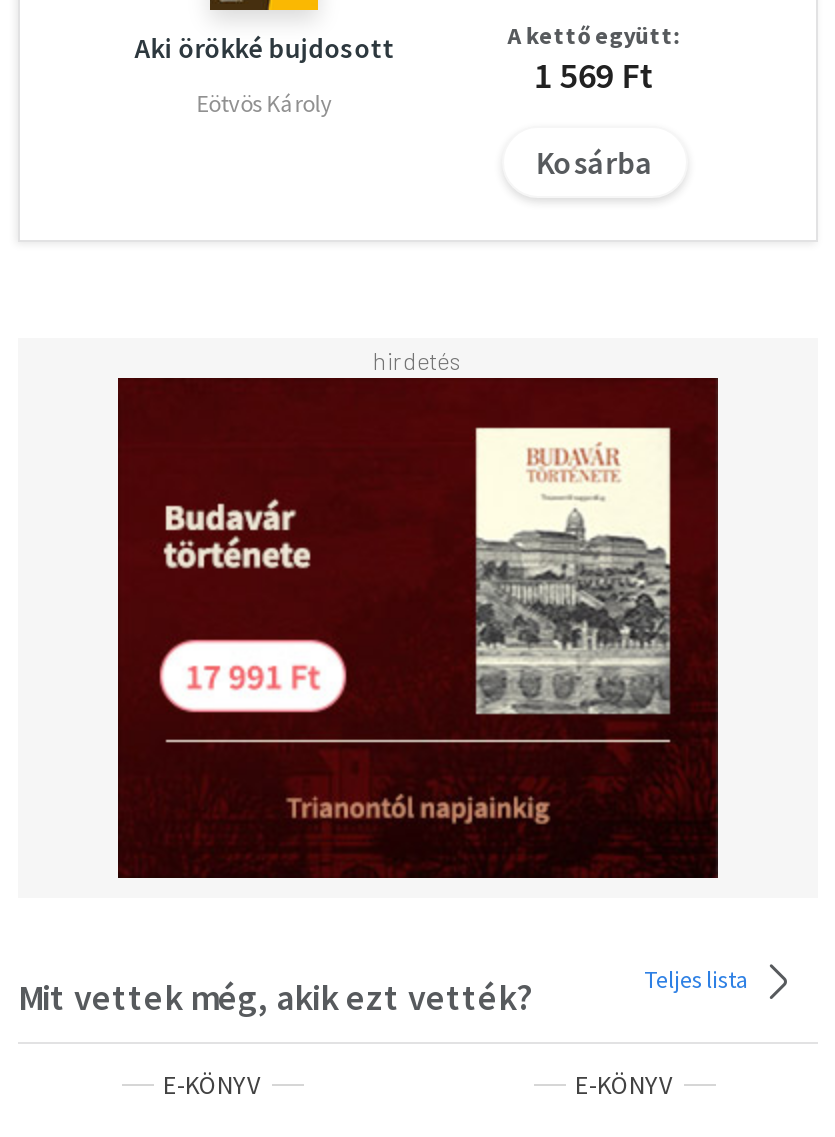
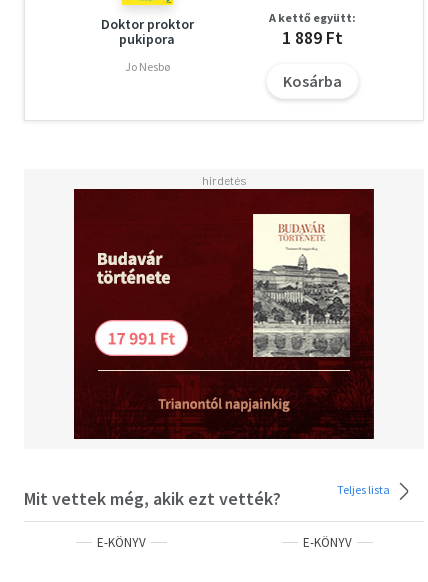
- Aki örökké bujdosott
+ Doktor proktor
+ pukipora

- 1 569 Ft
+ 1 889 Ft

- Eötvös Károly
+ Jo Nesbø
